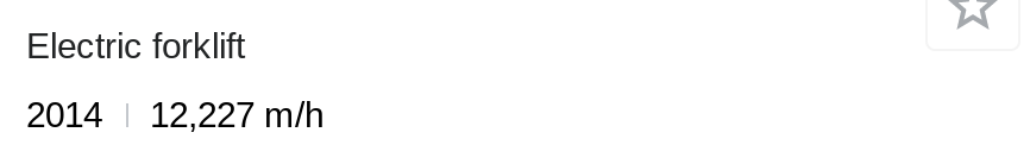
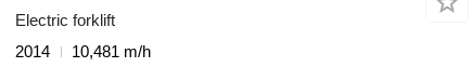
- 2014 12,227 m/h
+ 2014 10,481 m/h
